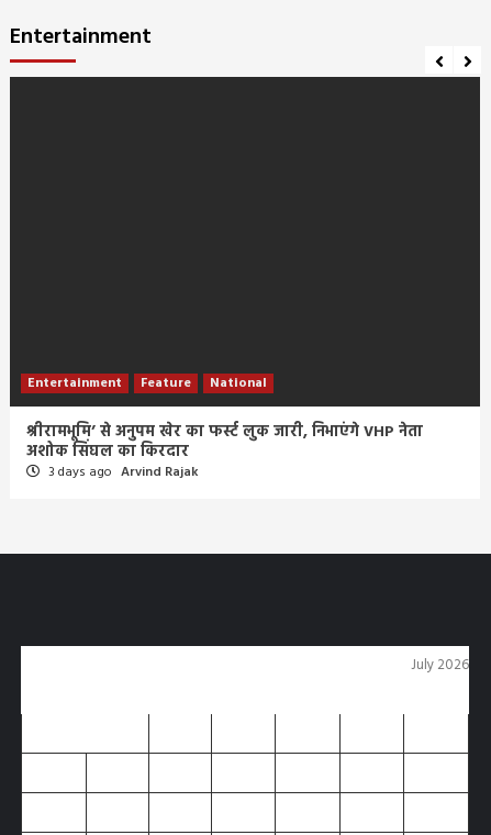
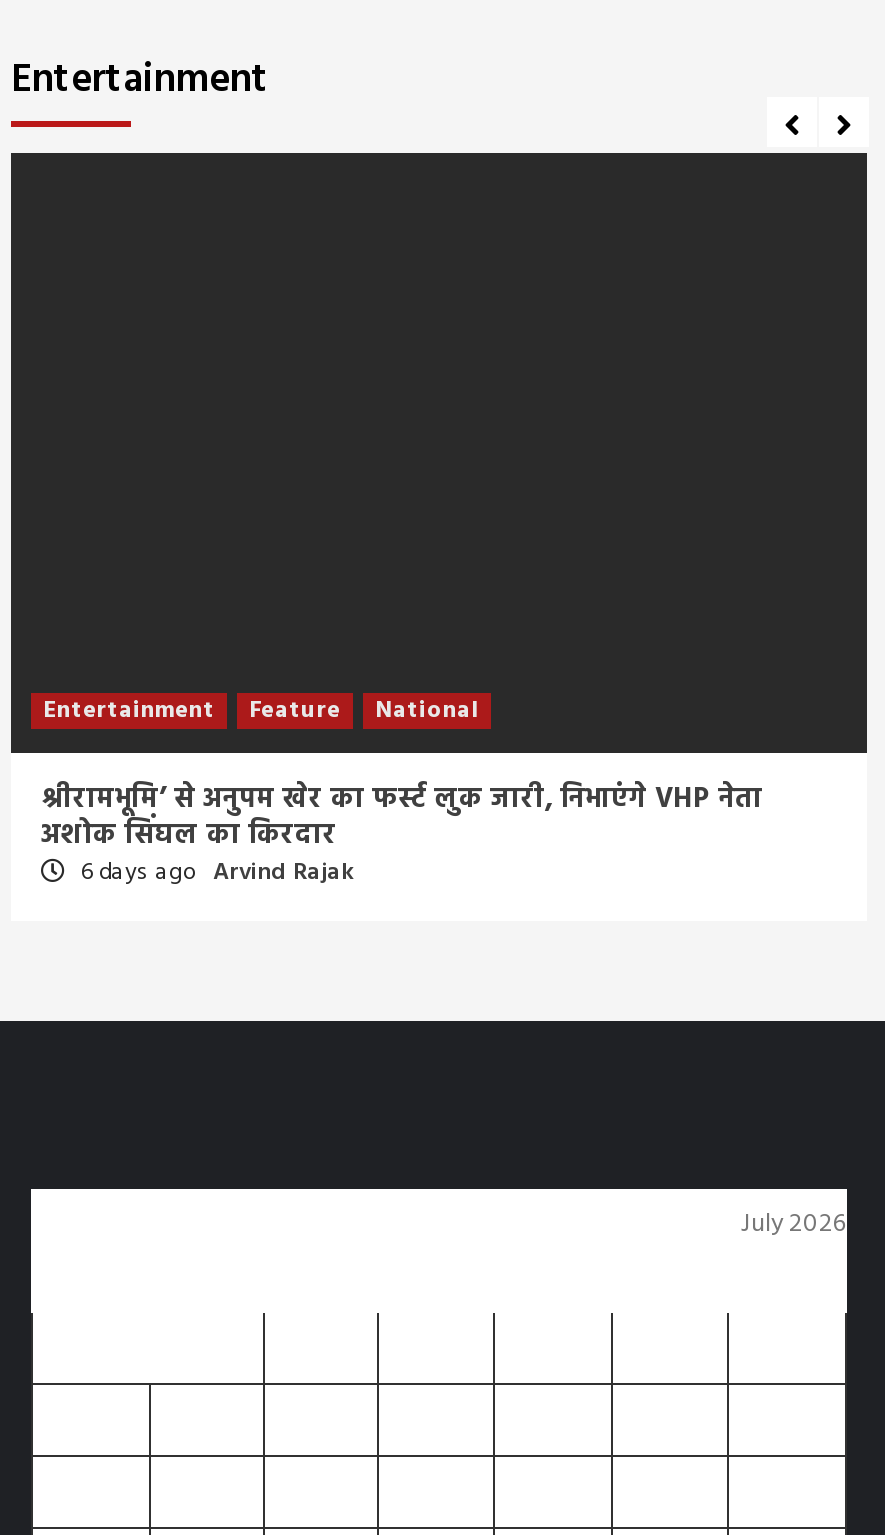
- 3 days ago Arvind Rajak
+ 6 days ago Arvind Rajak
